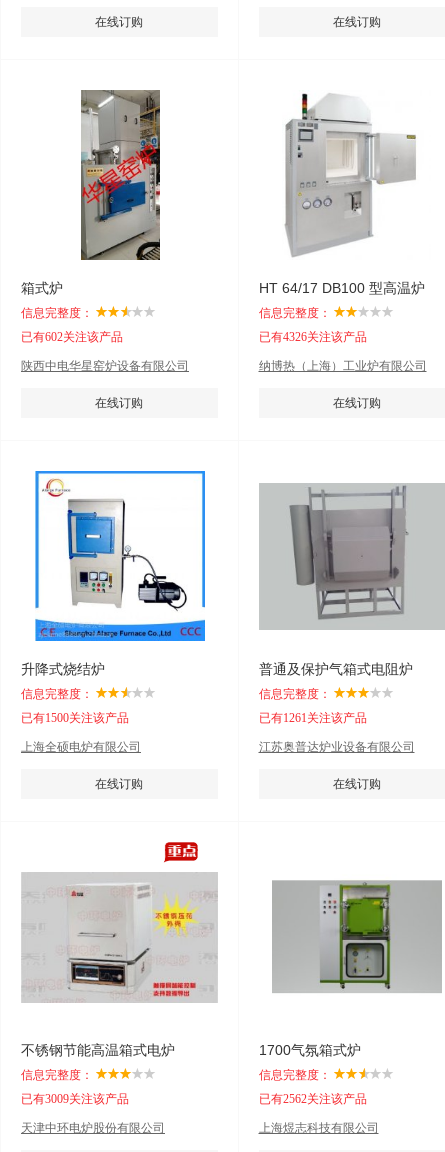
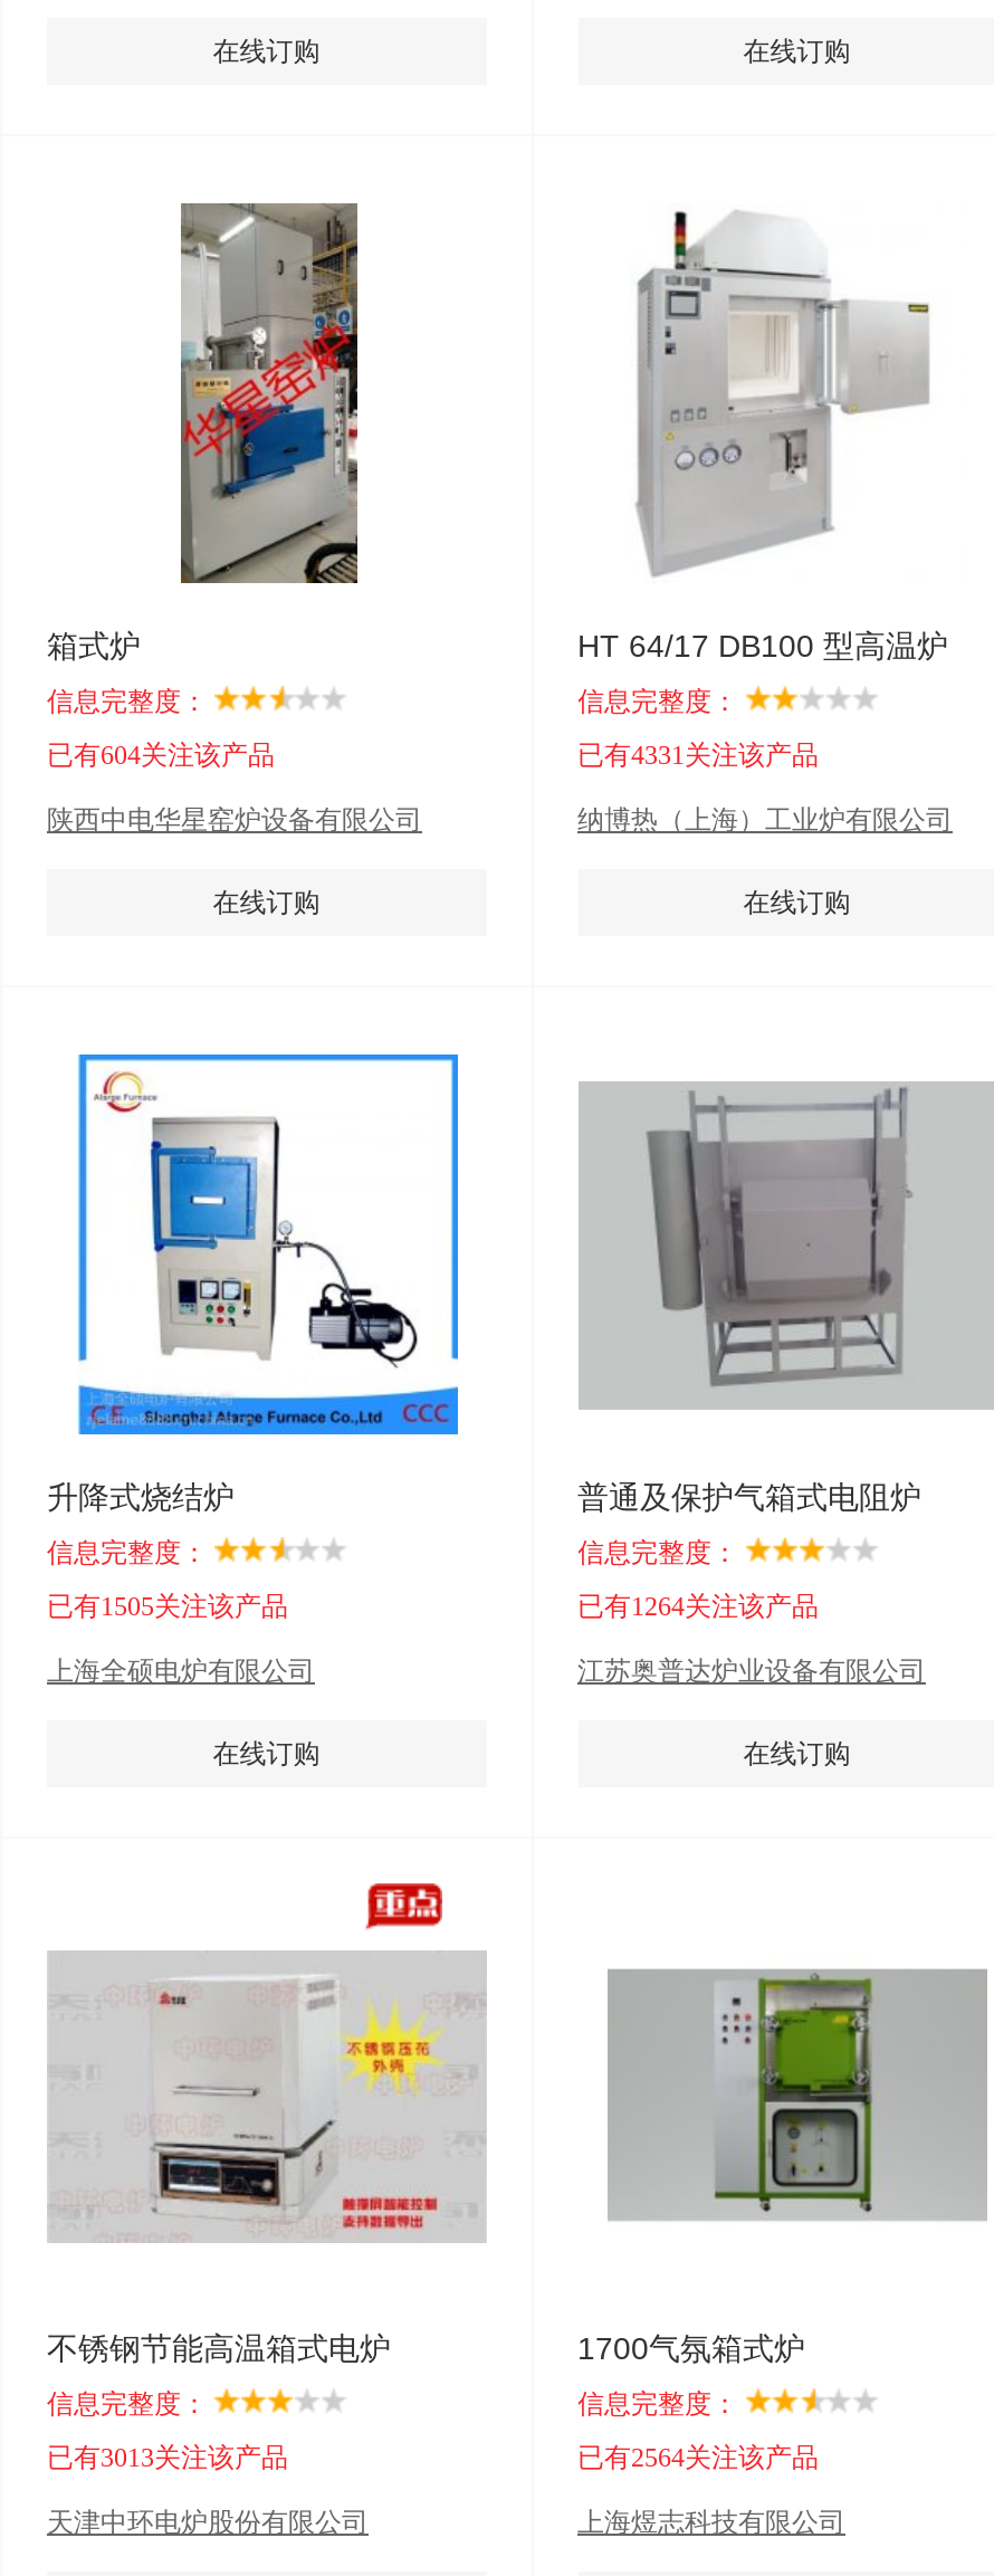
- 已有602关注该产品
+ 已有604关注该产品

- 已有4326关注该产品
+ 已有4331关注该产品

- 已有1500关注该产品
+ 已有1505关注该产品

- 已有1261关注该产品
+ 已有1264关注该产品

- 已有3009关注该产品
+ 已有3013关注该产品

- 已有2562关注该产品
+ 已有2564关注该产品
